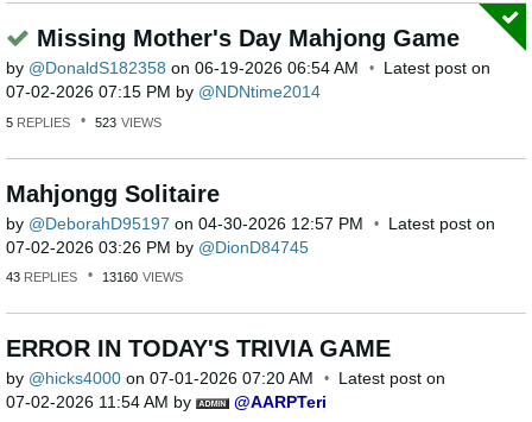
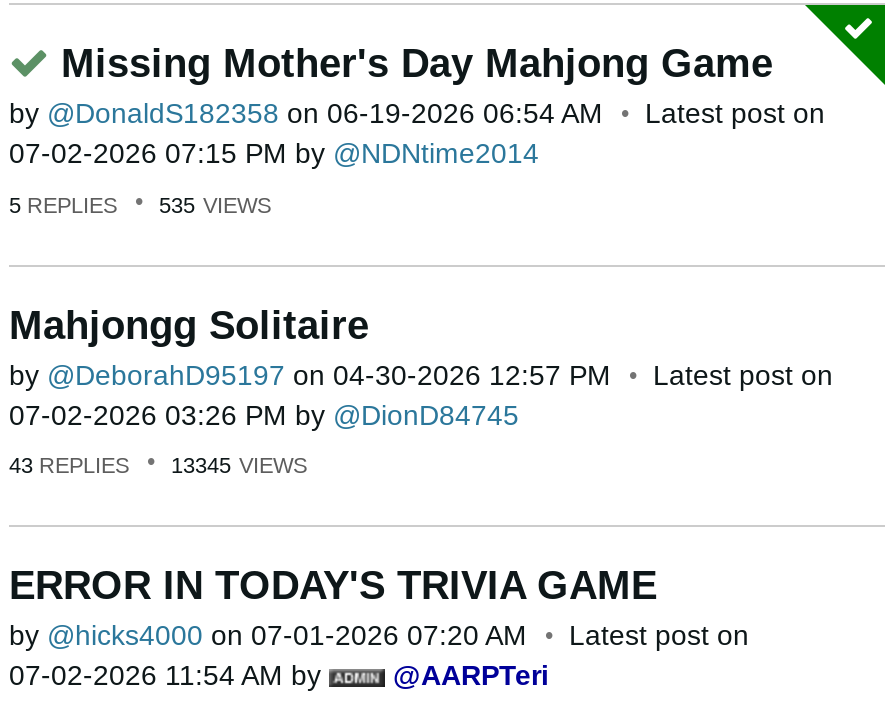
- 5 REPLIES 523 VIEWS
+ 5 REPLIES 535 VIEWS

- 43 REPLIES 13160 VIEWS
+ 43 REPLIES 13345 VIEWS
